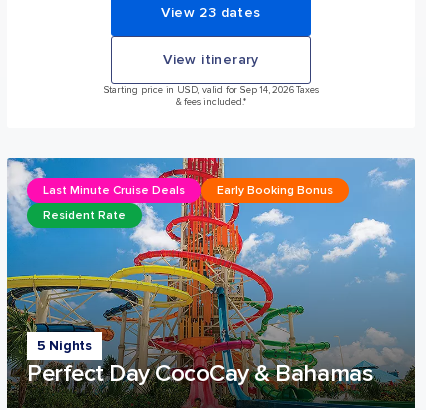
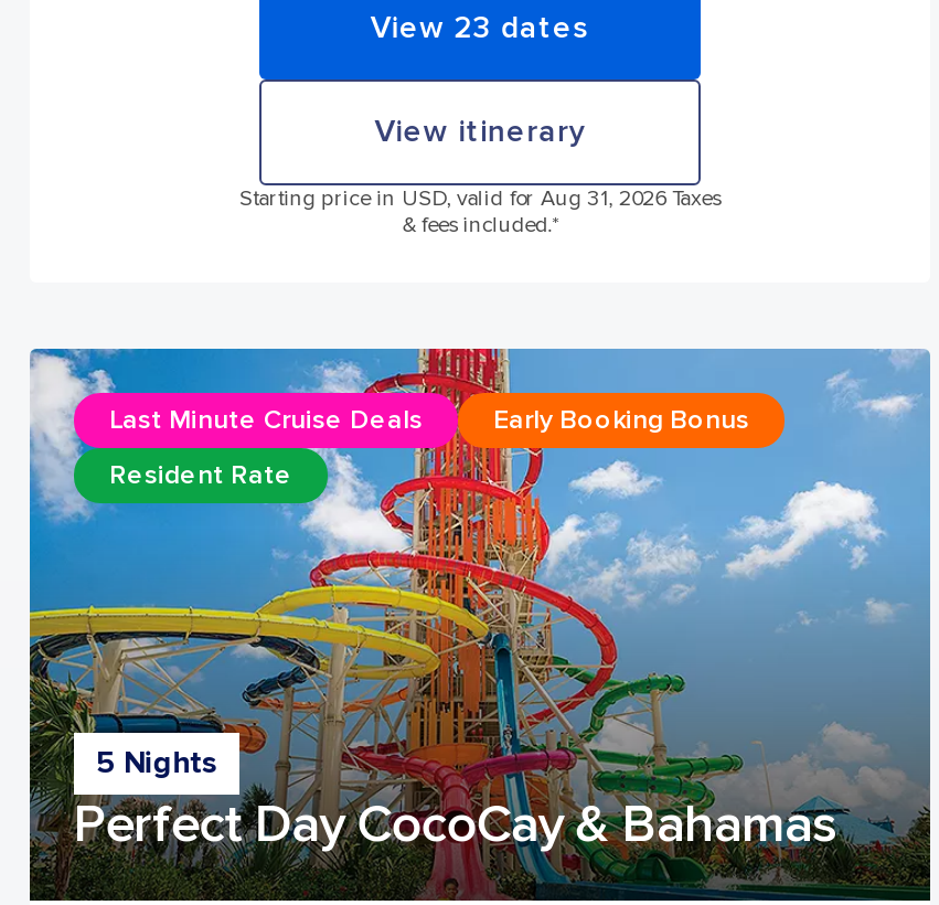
- Starting price in USD, valid for Sep 14, 2026 Taxes
+ Starting price in USD, valid for Aug 31, 2026 Taxes
